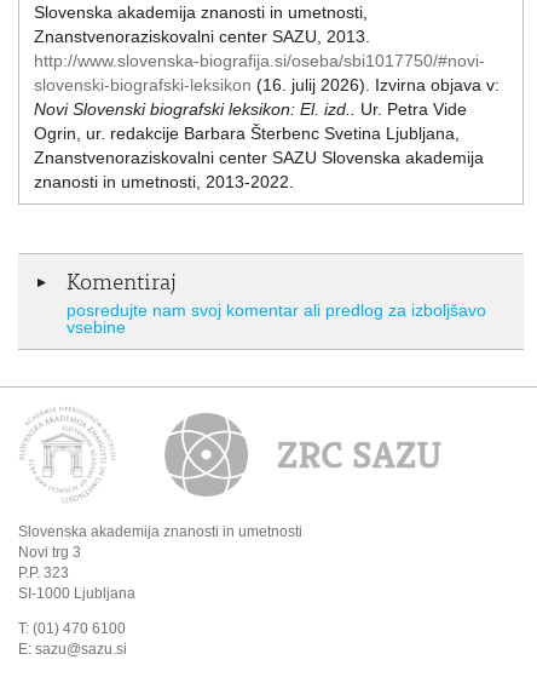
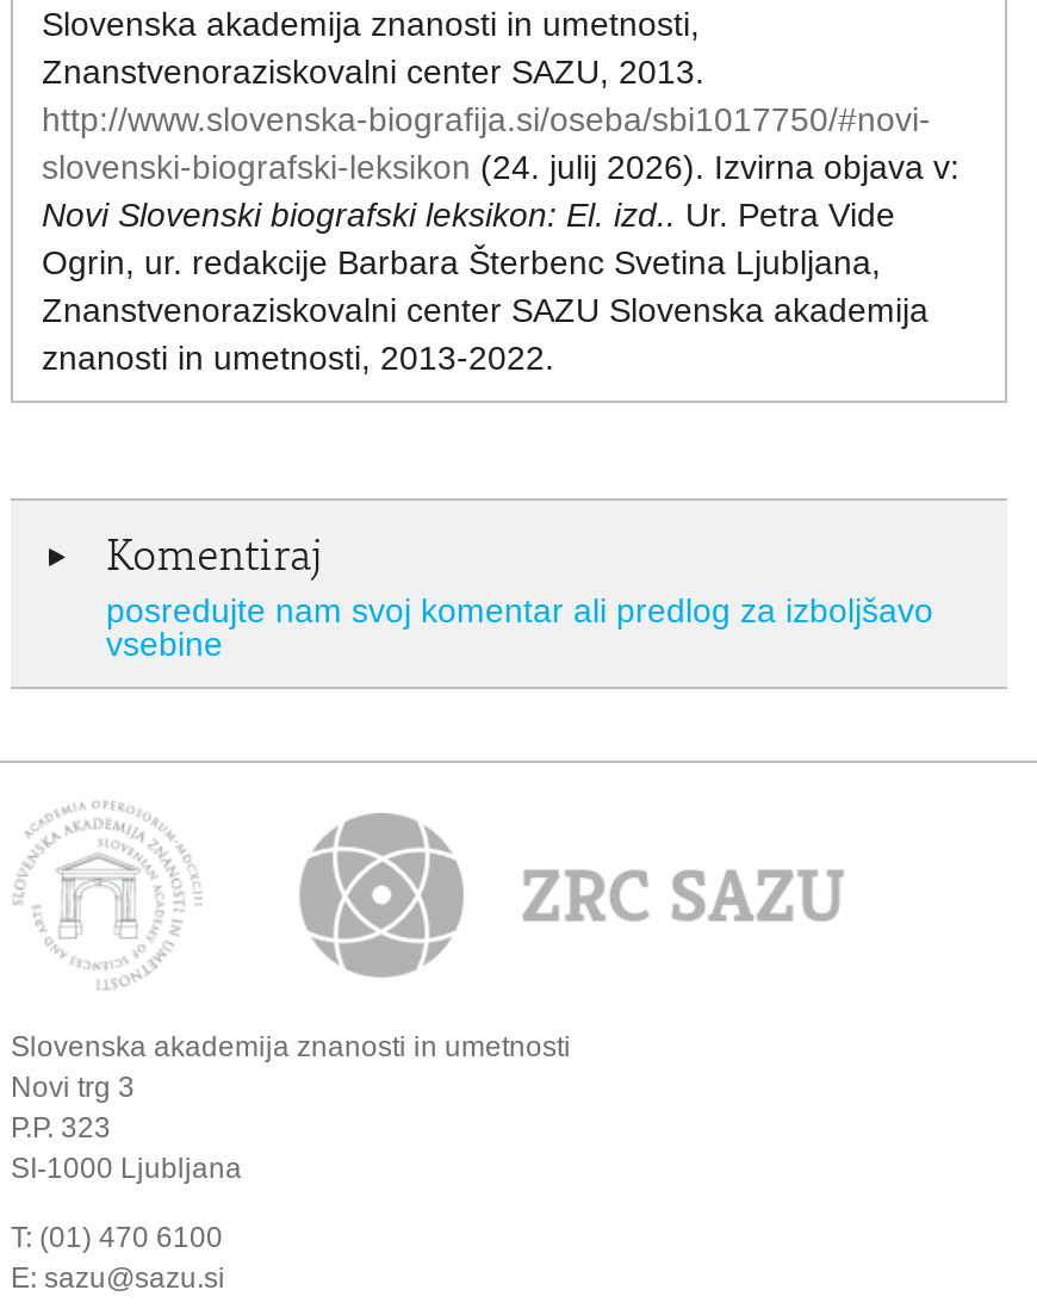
- slovenski-biografski-leksikon (16. julij 2026). Izvirna objava v:
+ slovenski-biografski-leksikon (24. julij 2026). Izvirna objava v:
